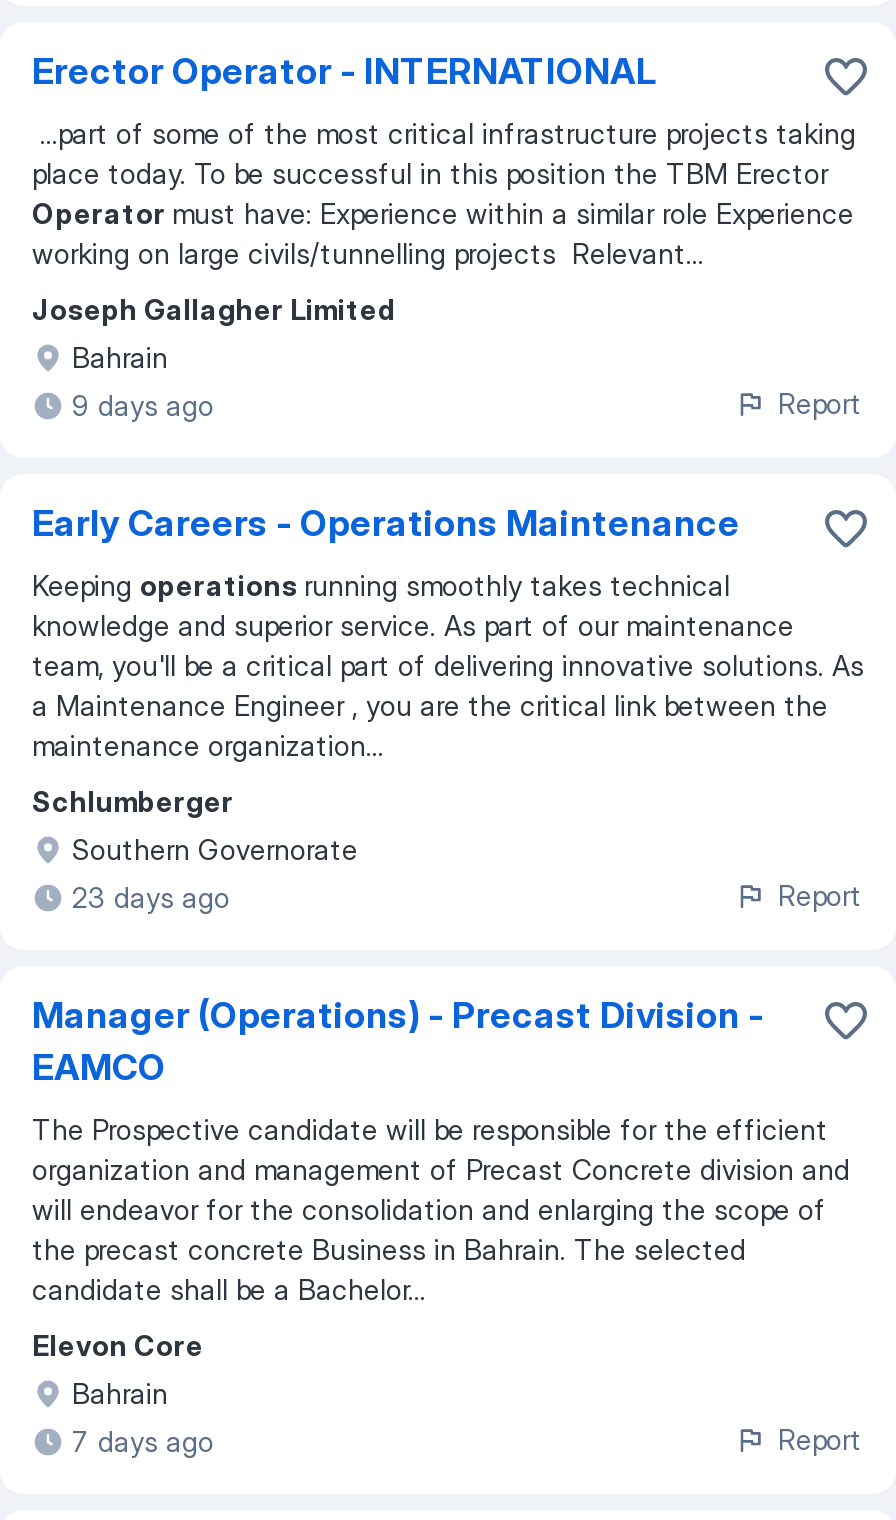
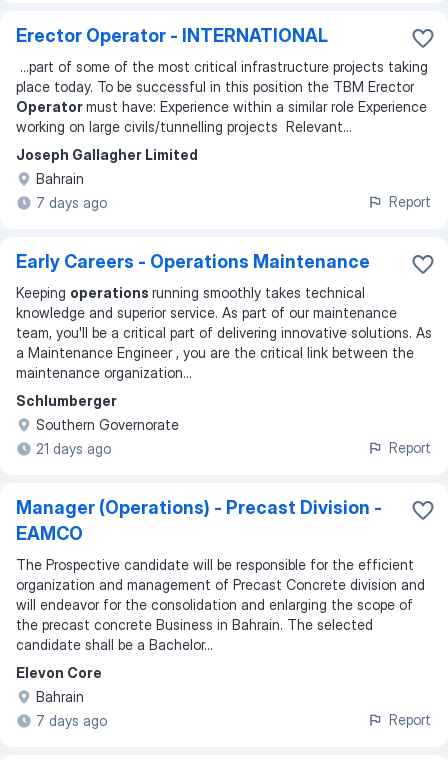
- 9 days ago
+ 7 days ago

- 23 days ago
+ 21 days ago
